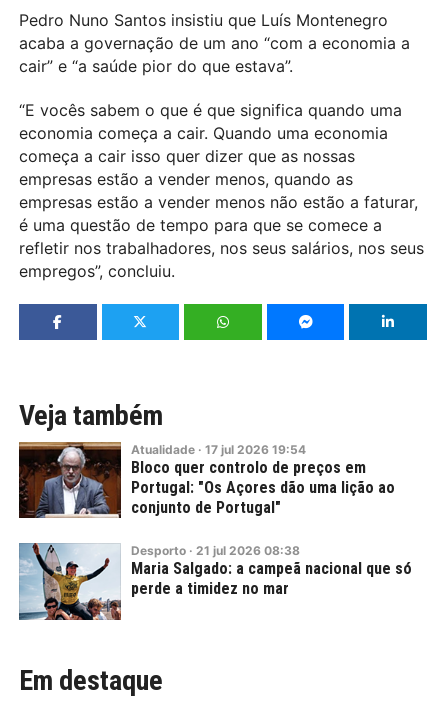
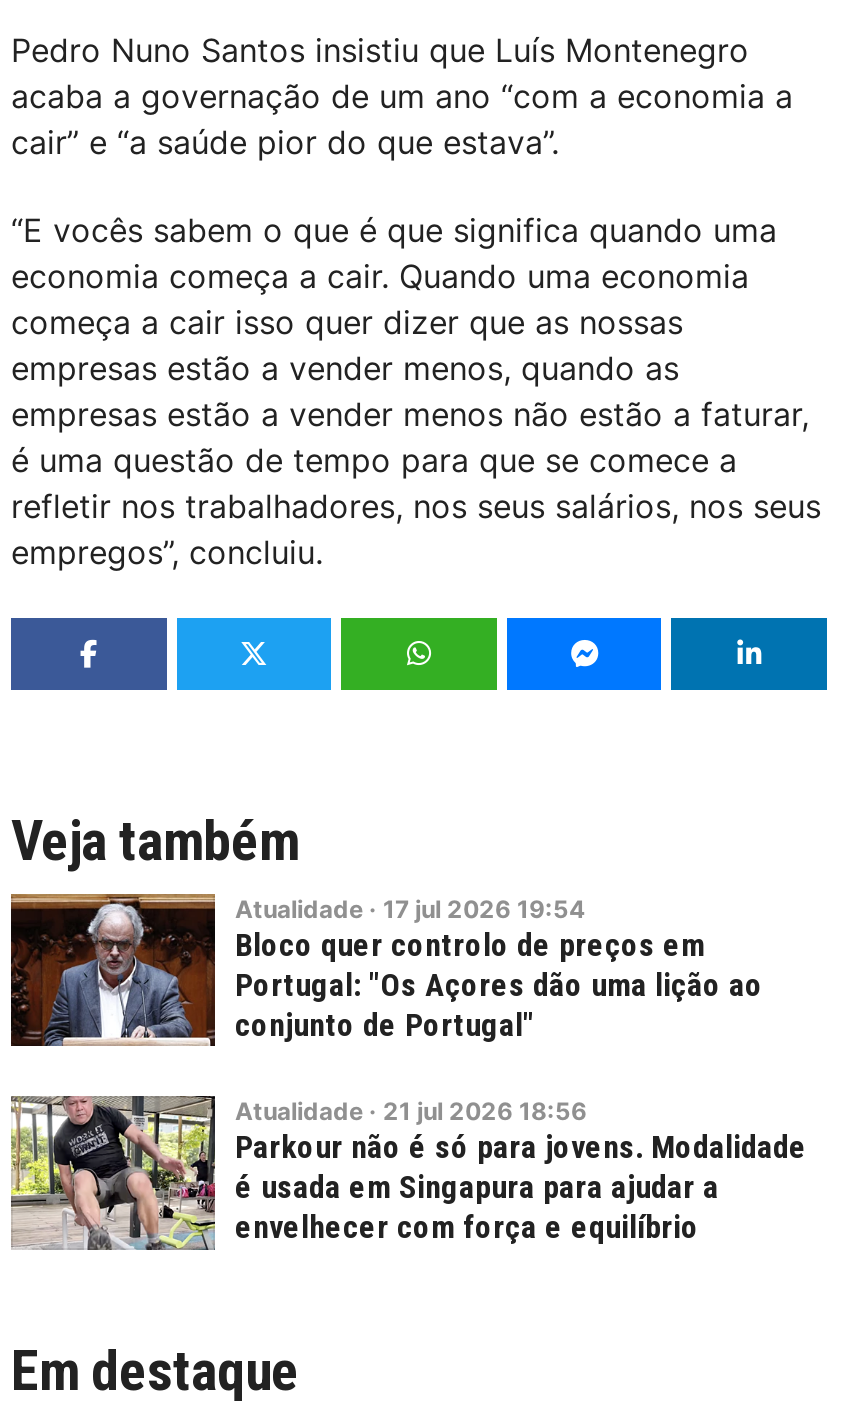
- [image]
- Desporto · 21 jul 2026 08:38
- Maria Salgado: a campeã nacional que só
- perde a timidez no mar
+ [image]
+ Atualidade · 21 jul 2026 18:56
+ Parkour não é só para jovens. Modalidade
+ é usada em Singapura para ajudar a
+ envelhecer com força e equilíbrio
